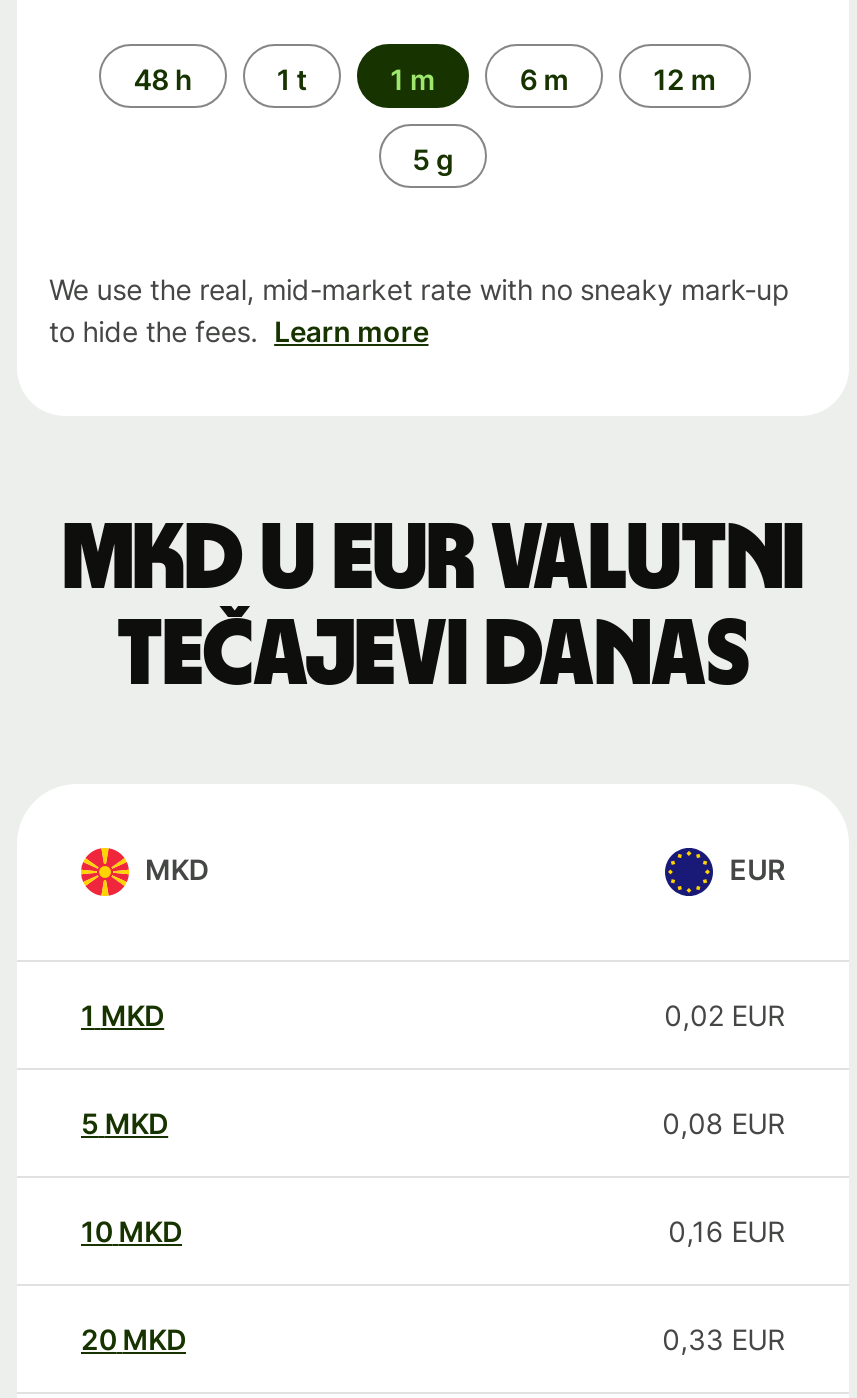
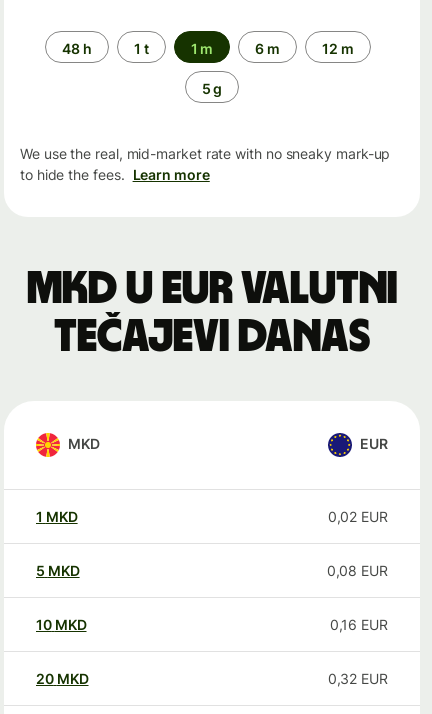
- 0,33 EUR
+ 0,32 EUR
